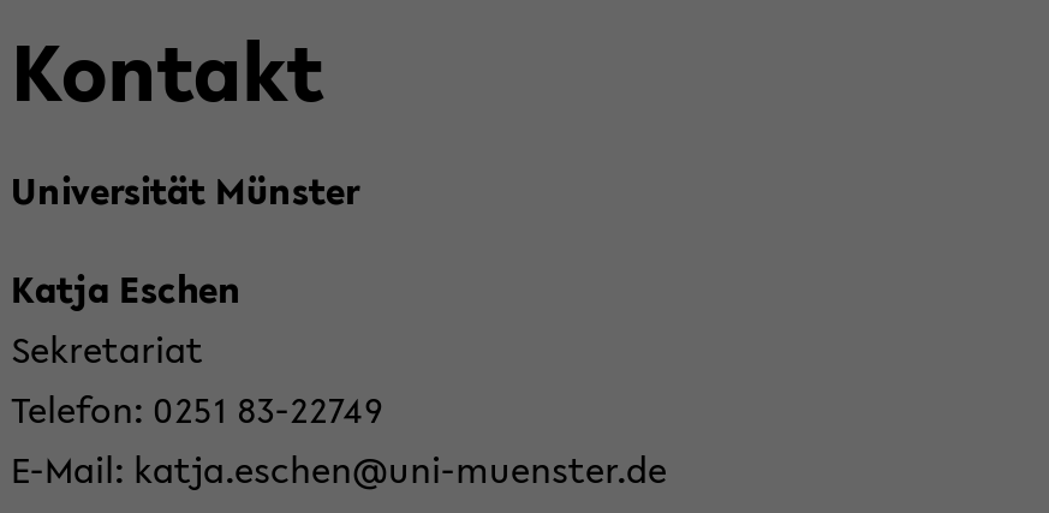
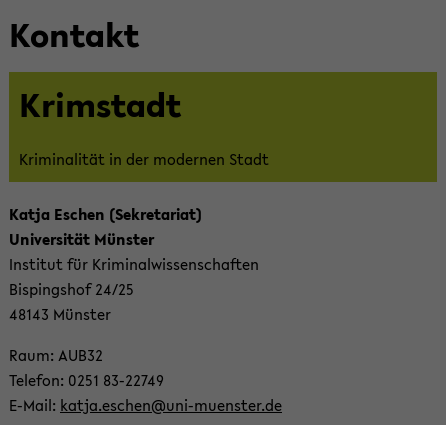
+ Krimstadt
+ Kriminalität in der modernen Stadt
+ Katja Eschen (Sekretariat)

- Katja Eschen
- Sekretariat
+ Institut für Kriminalwissenschaften
+ Bispingshof 24/25
+ 48143 Münster
+ Raum: AUB32
